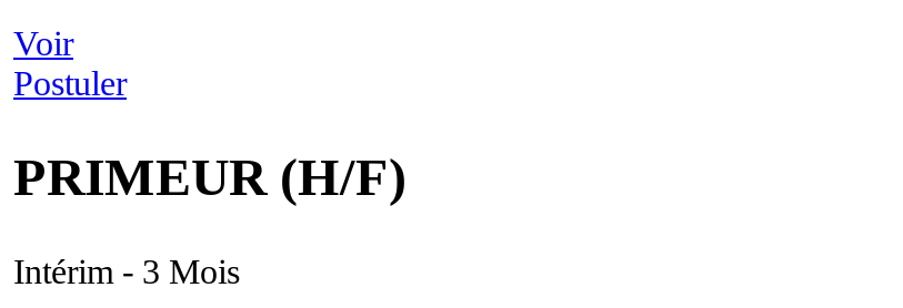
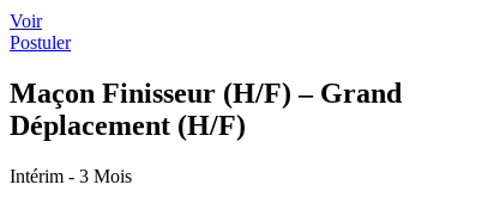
- PRIMEUR (H/F)
+ Maçon Finisseur (H/F) – Grand
+ Déplacement (H/F)
